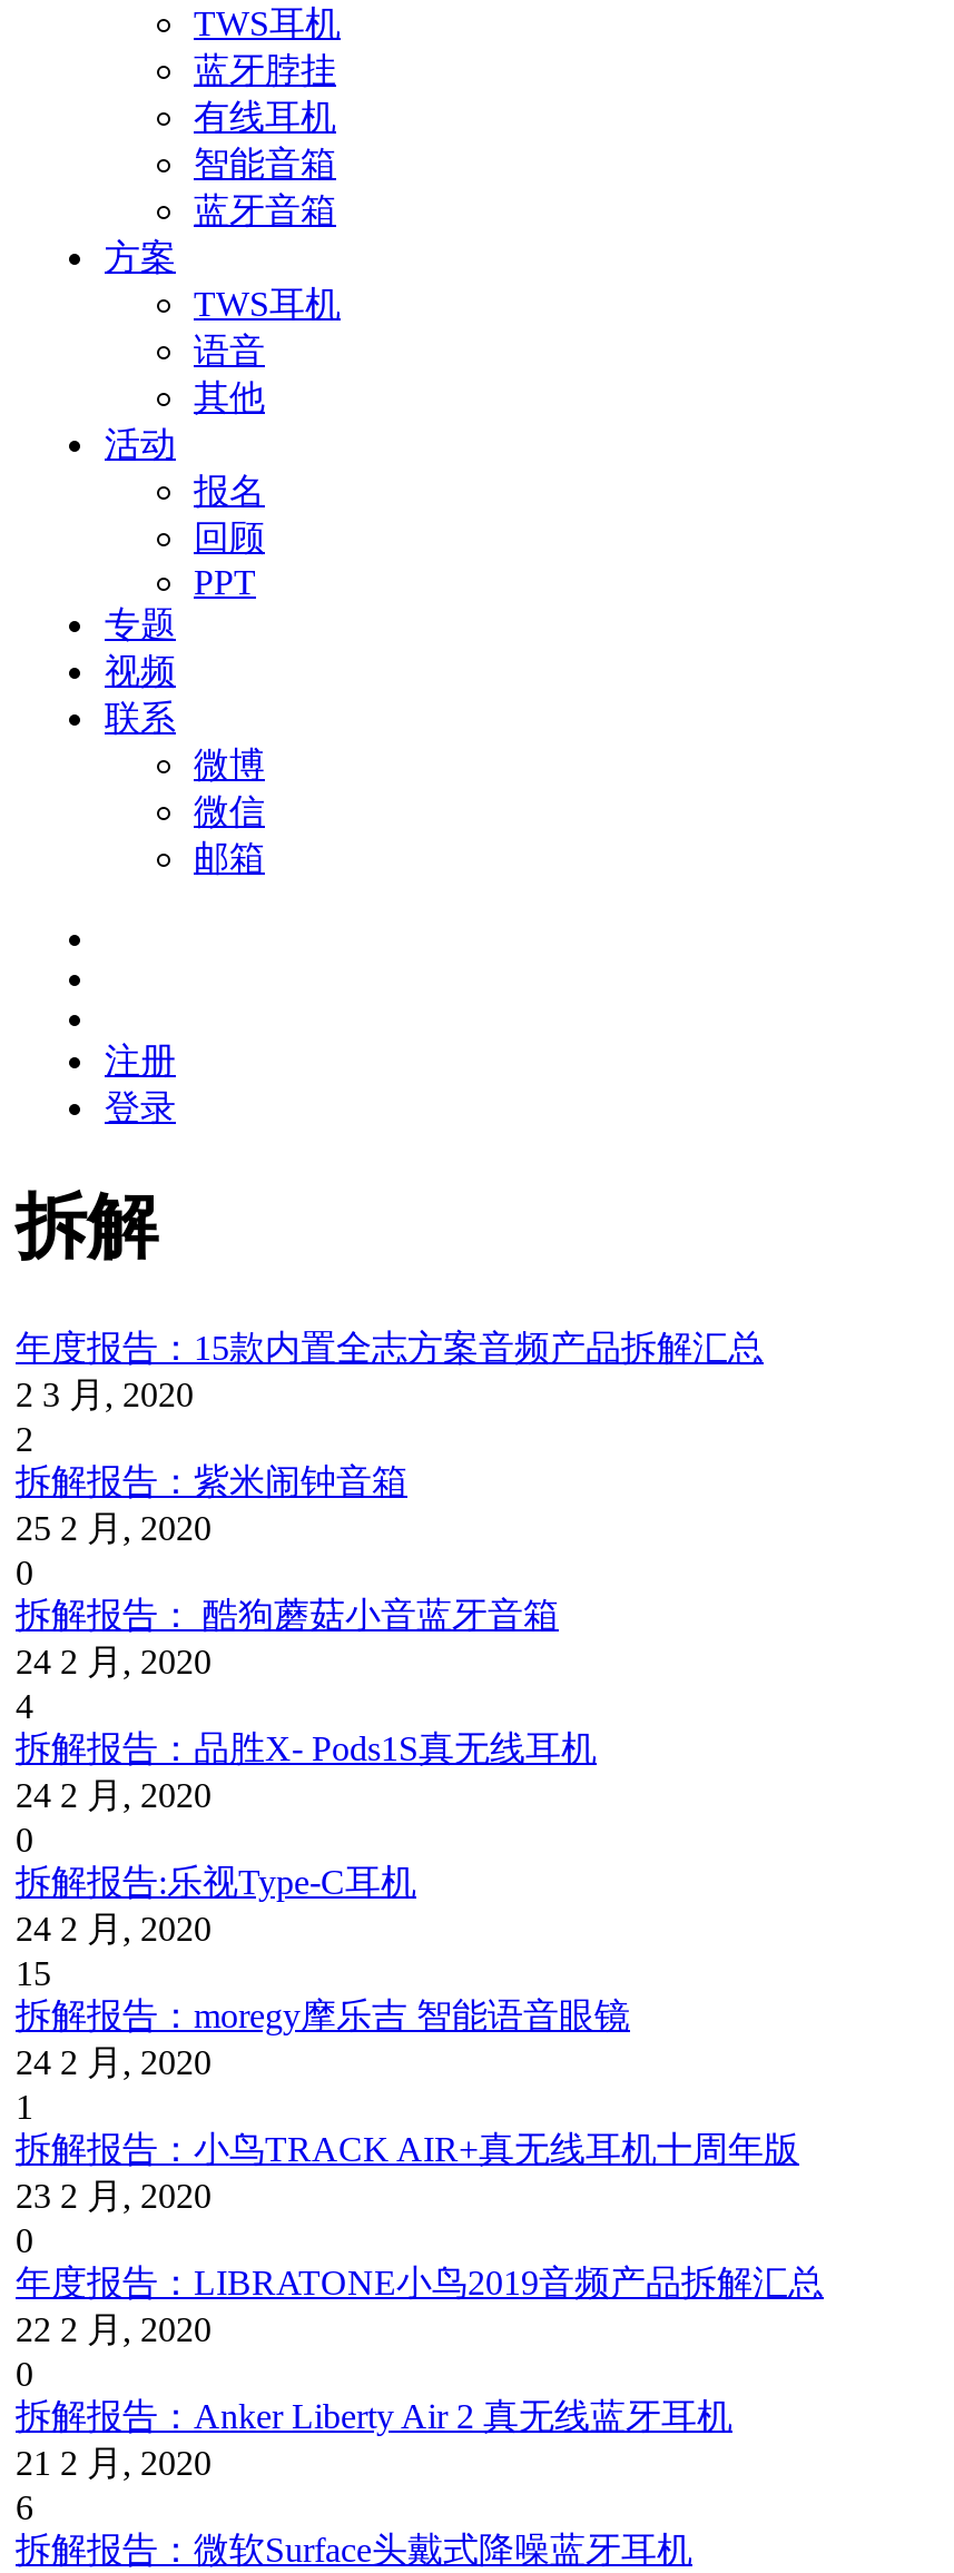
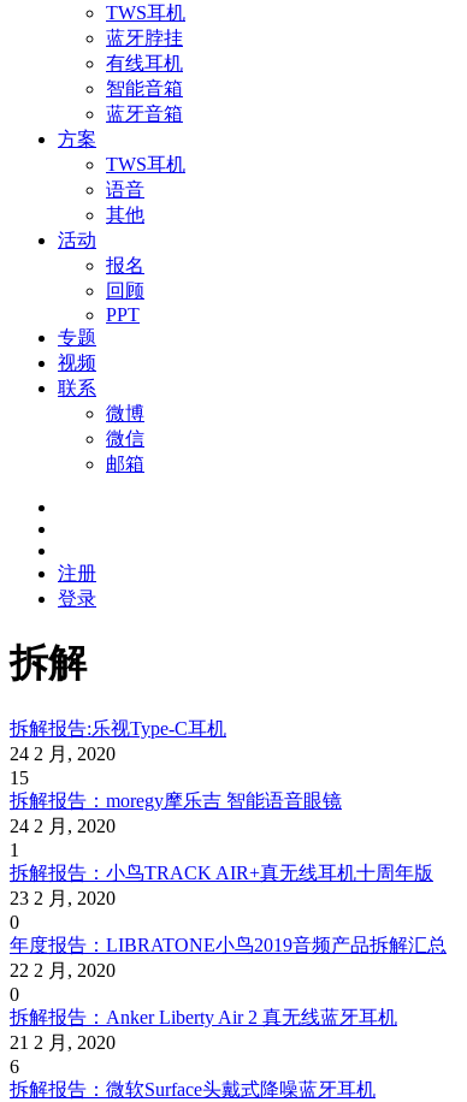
- 年度报告：15款内置全志方案音频产品拆解汇总
- 2 3 月, 2020
- 2
- 拆解报告：紫米闹钟音箱
- 25 2 月, 2020
- 0
- 拆解报告： 酷狗蘑菇小音蓝牙音箱
- 24 2 月, 2020
- 4
- 拆解报告：品胜X- Pods1S真无线耳机
- 24 2 月, 2020
- 0
